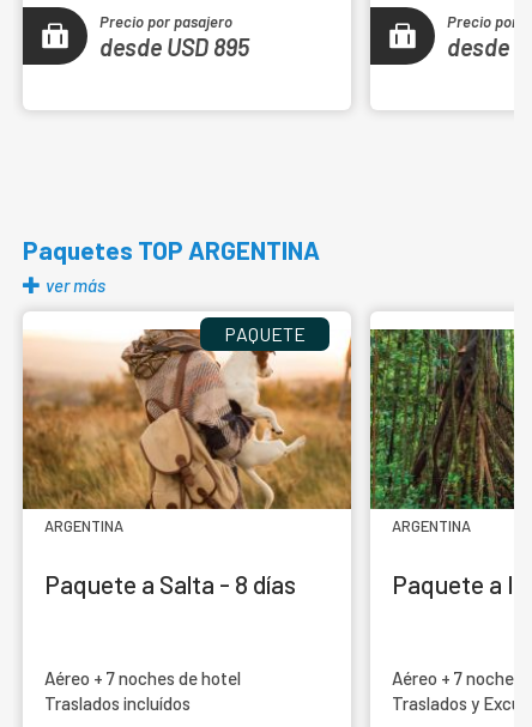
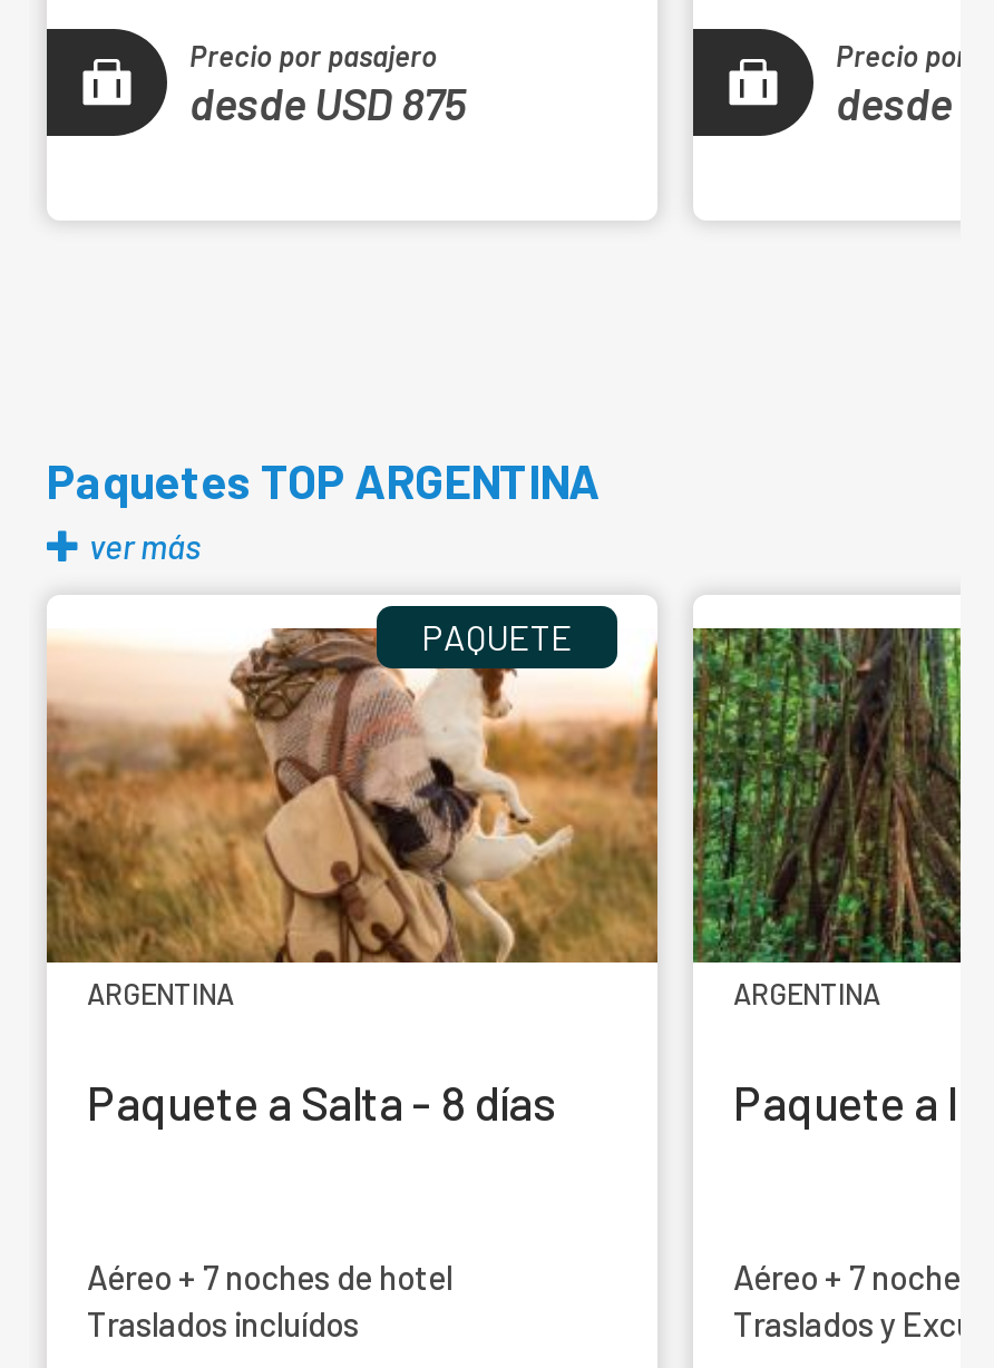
- desde USD 895
+ desde USD 875
